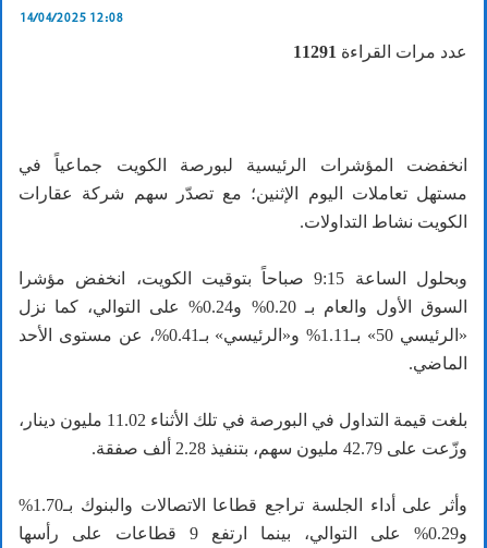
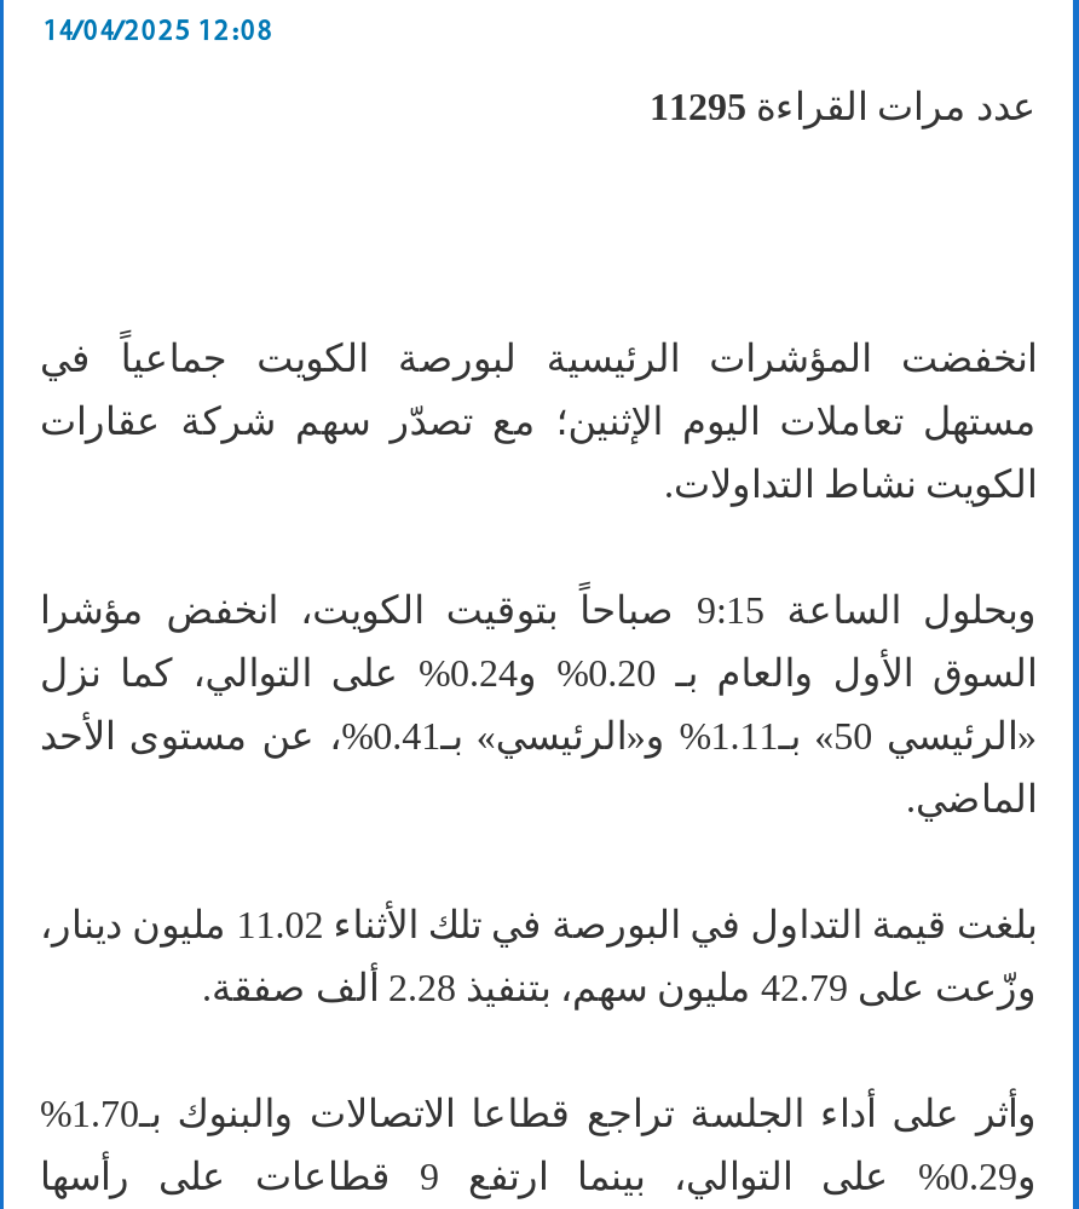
- عدد مرات القراءة 11291
+ عدد مرات القراءة 11295
